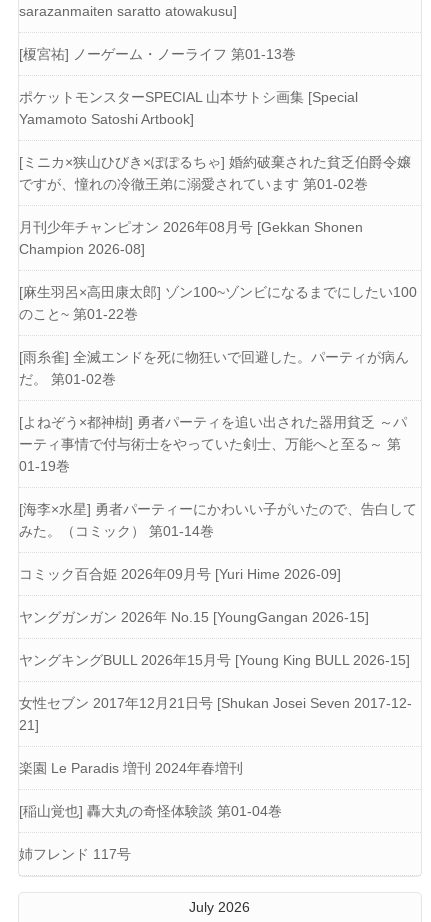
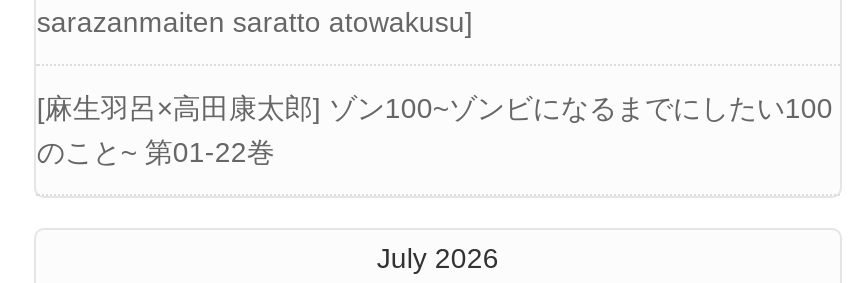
- [榎宮祐] ノーゲーム・ノーライフ 第01-13巻
- ポケットモンスターSPECIAL 山本サトシ画集 [Special
- Yamamoto Satoshi Artbook]
- [ミニカ×狭山ひびき×ぽぽるちゃ] 婚約破棄された貧乏伯爵令嬢
- ですが、憧れの冷徹王弟に溺愛されています 第01-02巻
- 月刊少年チャンピオン 2026年08月号 [Gekkan Shonen
- Champion 2026-08]

- [雨糸雀] 全滅エンドを死に物狂いで回避した。パーティが病ん
- だ。 第01-02巻
- [よねぞう×都神樹] 勇者パーティを追い出された器用貧乏 ～パ
- ーティ事情で付与術士をやっていた剣士、万能へと至る～ 第
- 01-19巻
- [海李×水星] 勇者パーティーにかわいい子がいたので、告白して
- みた。（コミック） 第01-14巻
- コミック百合姫 2026年09月号 [Yuri Hime 2026-09]
- ヤングガンガン 2026年 No.15 [YoungGangan 2026-15]
- ヤングキングBULL 2026年15月号 [Young King BULL 2026-15]
- 女性セブン 2017年12月21日号 [Shukan Josei Seven 2017-12-
- 21]
- 楽園 Le Paradis 増刊 2024年春増刊
- [稲山覚也] 轟大丸の奇怪体験談 第01-04巻
- 姉フレンド 117号
